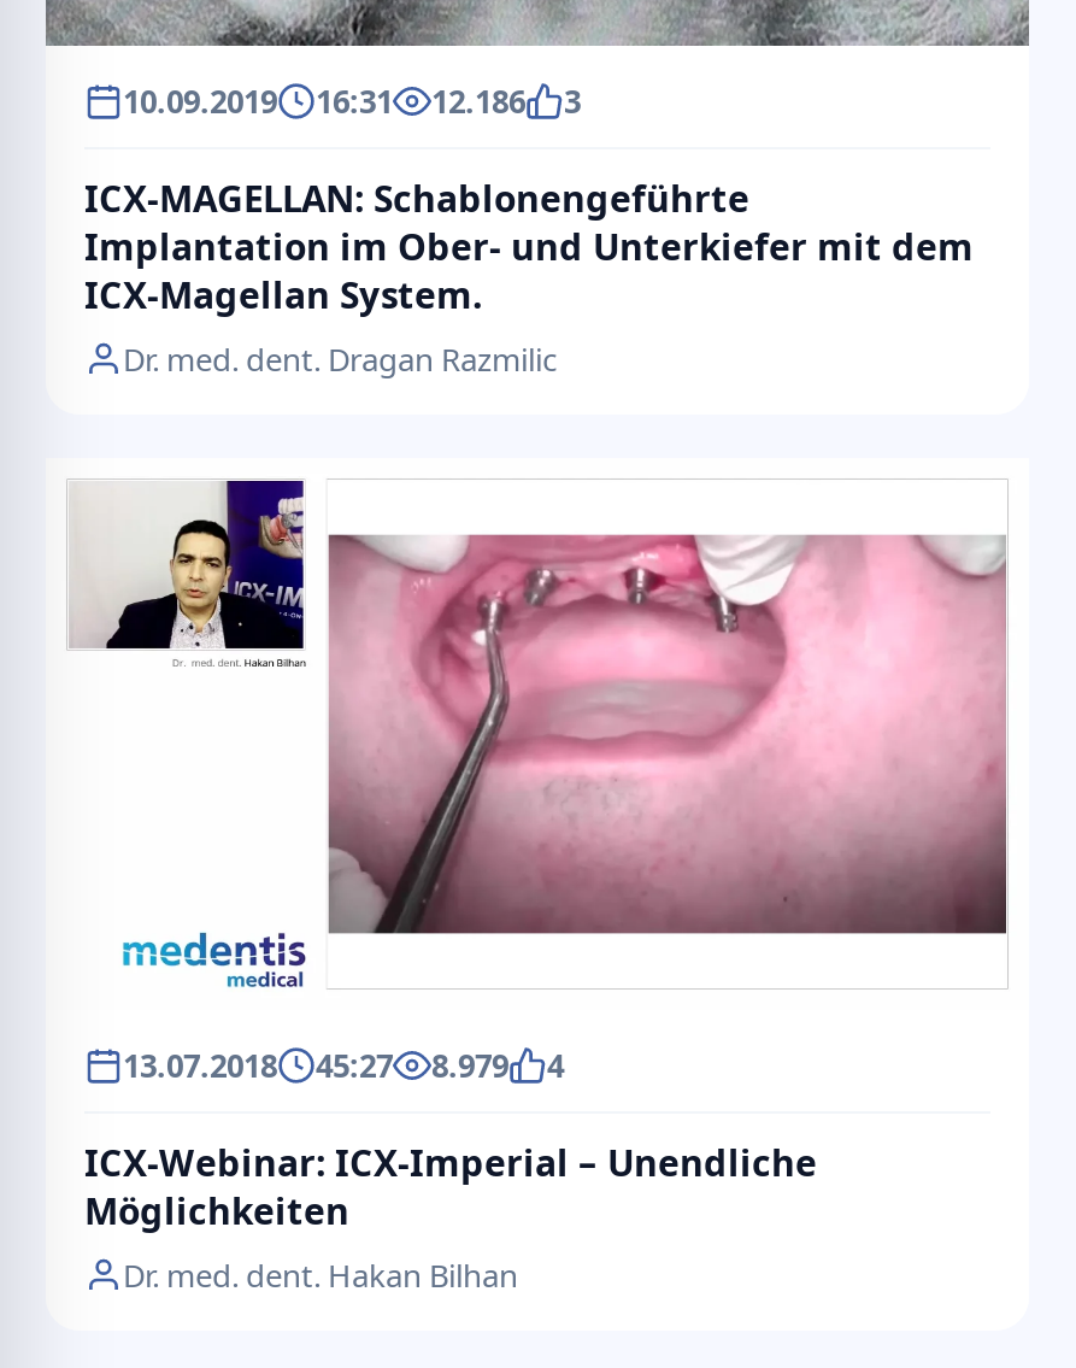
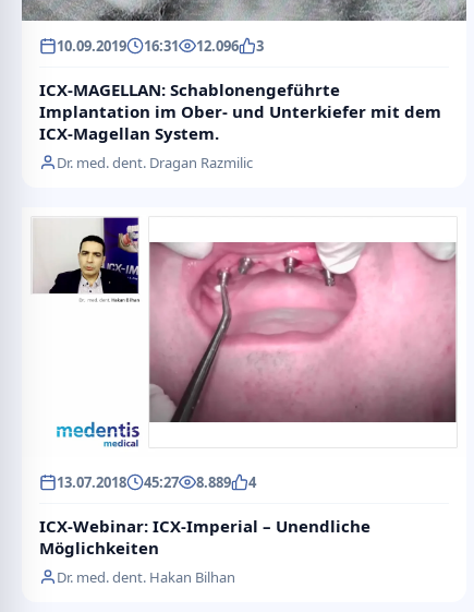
- 10.09.2019 16:31 12.186 3
+ 10.09.2019 16:31 12.096 3

- 13.07.2018 45:27 8.979 4
+ 13.07.2018 45:27 8.889 4
